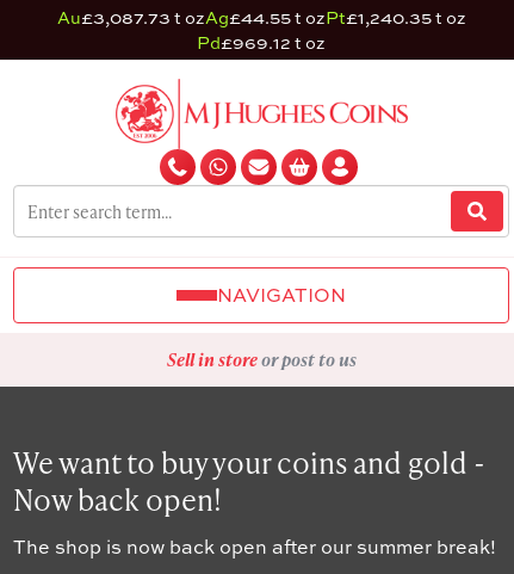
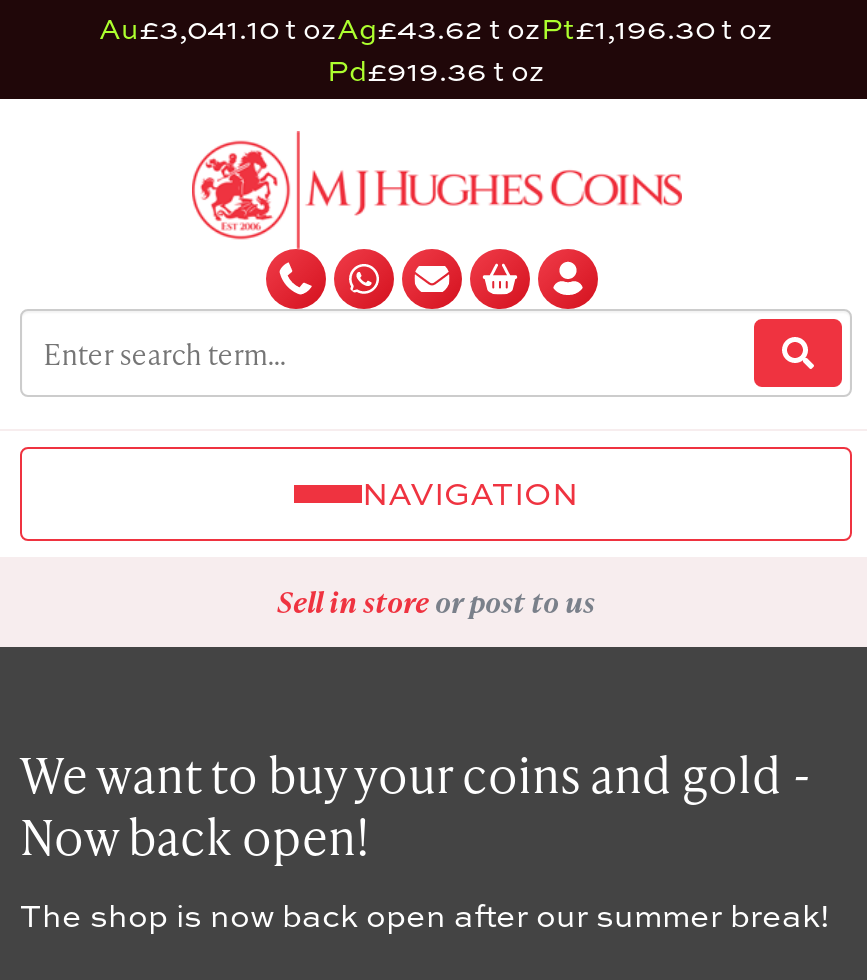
- Au£3,087.73 t ozAg£44.55 t ozPt£1,240.35 t oz
+ Au£3,041.10 t ozAg£43.62 t ozPt£1,196.30 t oz

- Pd£969.12 t oz
+ Pd£919.36 t oz
